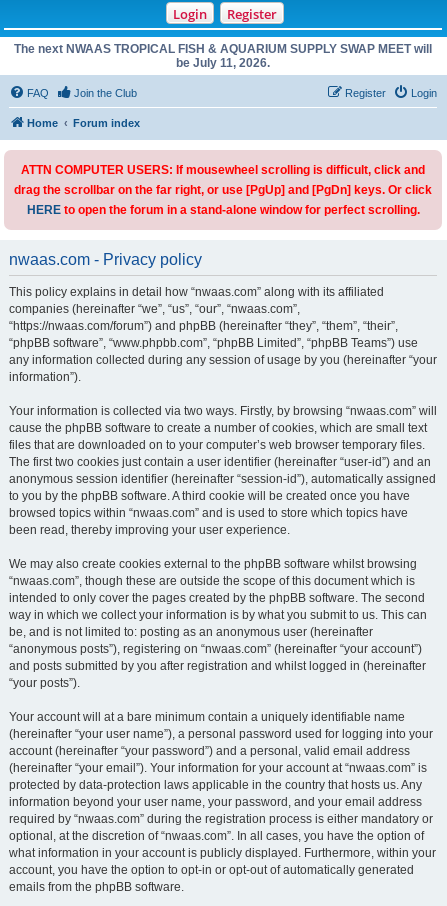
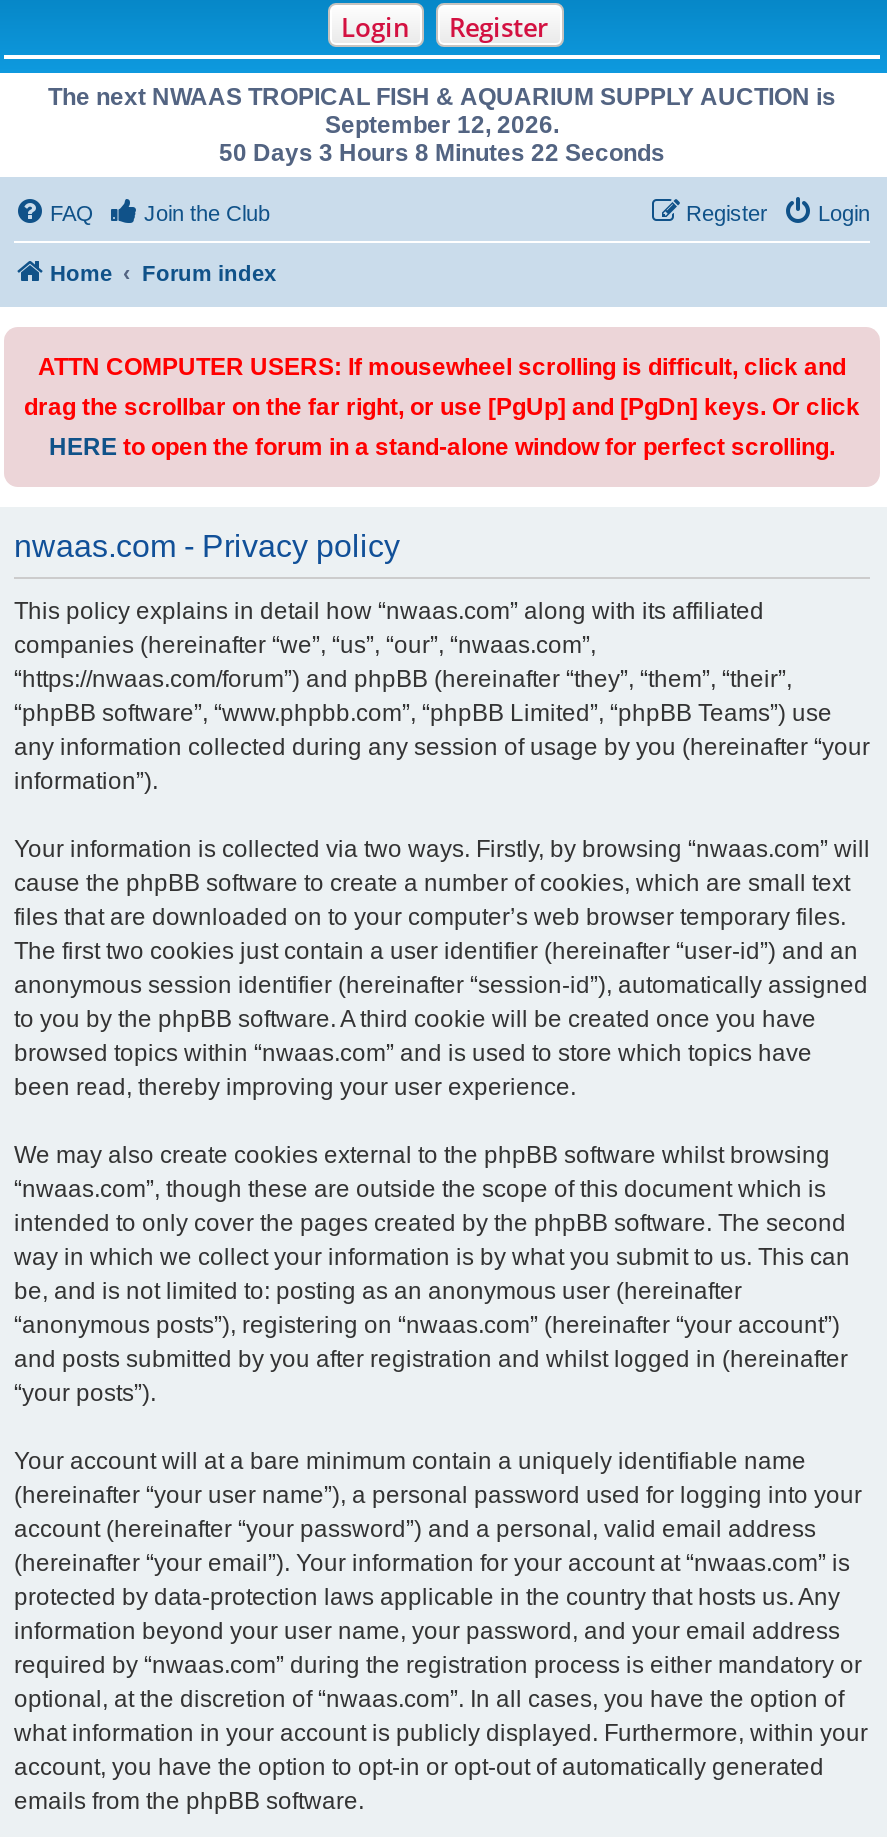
- The next NWAAS TROPICAL FISH & AQUARIUM SUPPLY SWAP MEET will
- be July 11, 2026.
+ The next NWAAS TROPICAL FISH & AQUARIUM SUPPLY AUCTION is
+ September 12, 2026.
+ 50 Days 3 Hours 8 Minutes 22 Seconds
